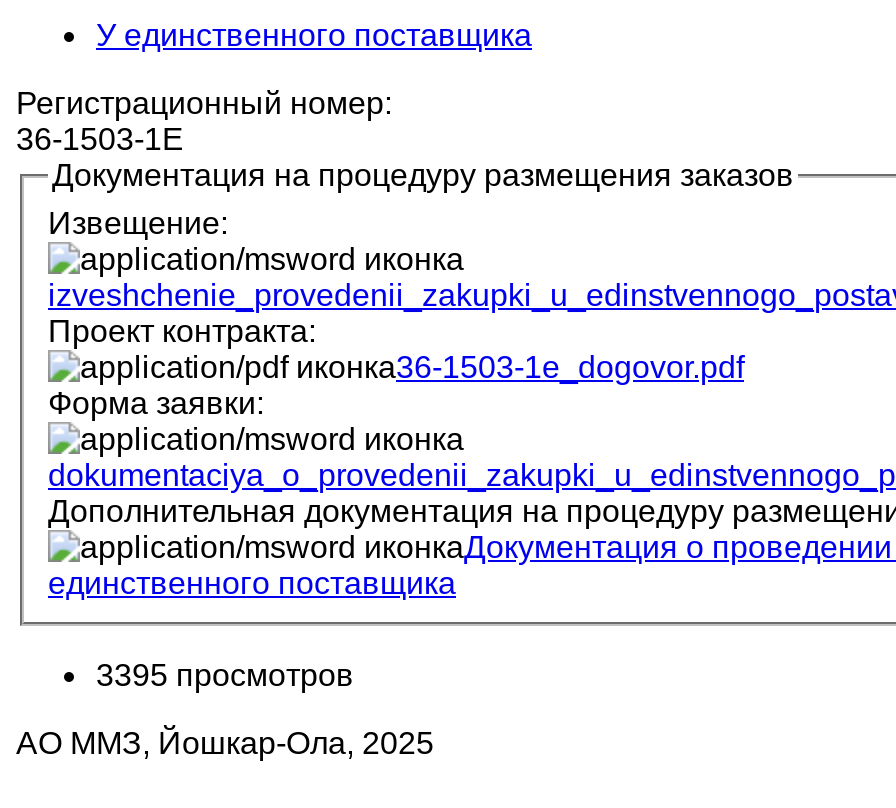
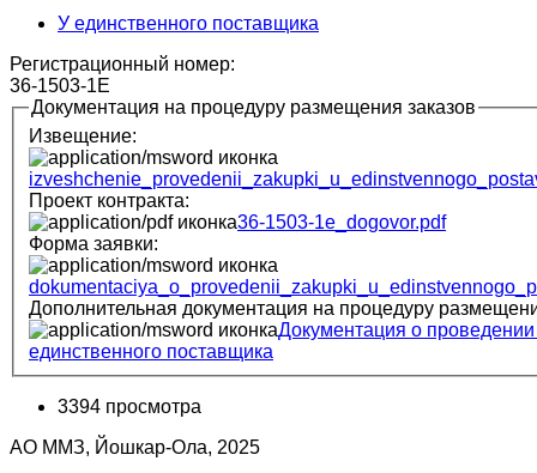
- 3395 просмотров
+ 3394 просмотра
